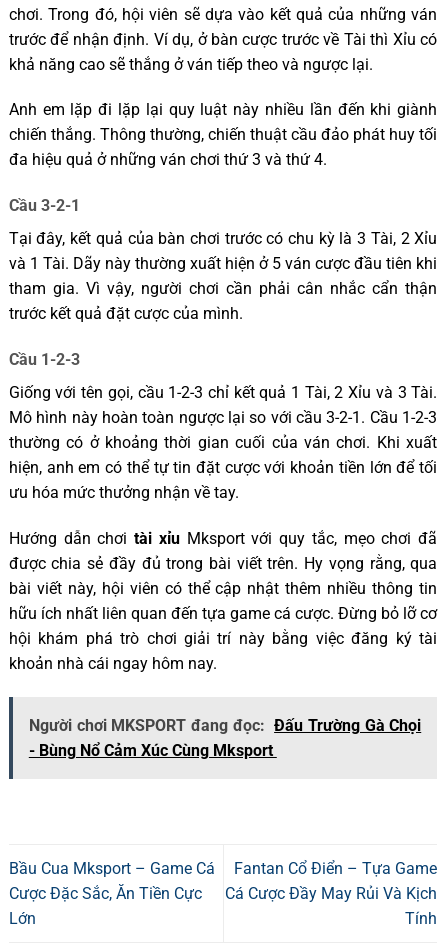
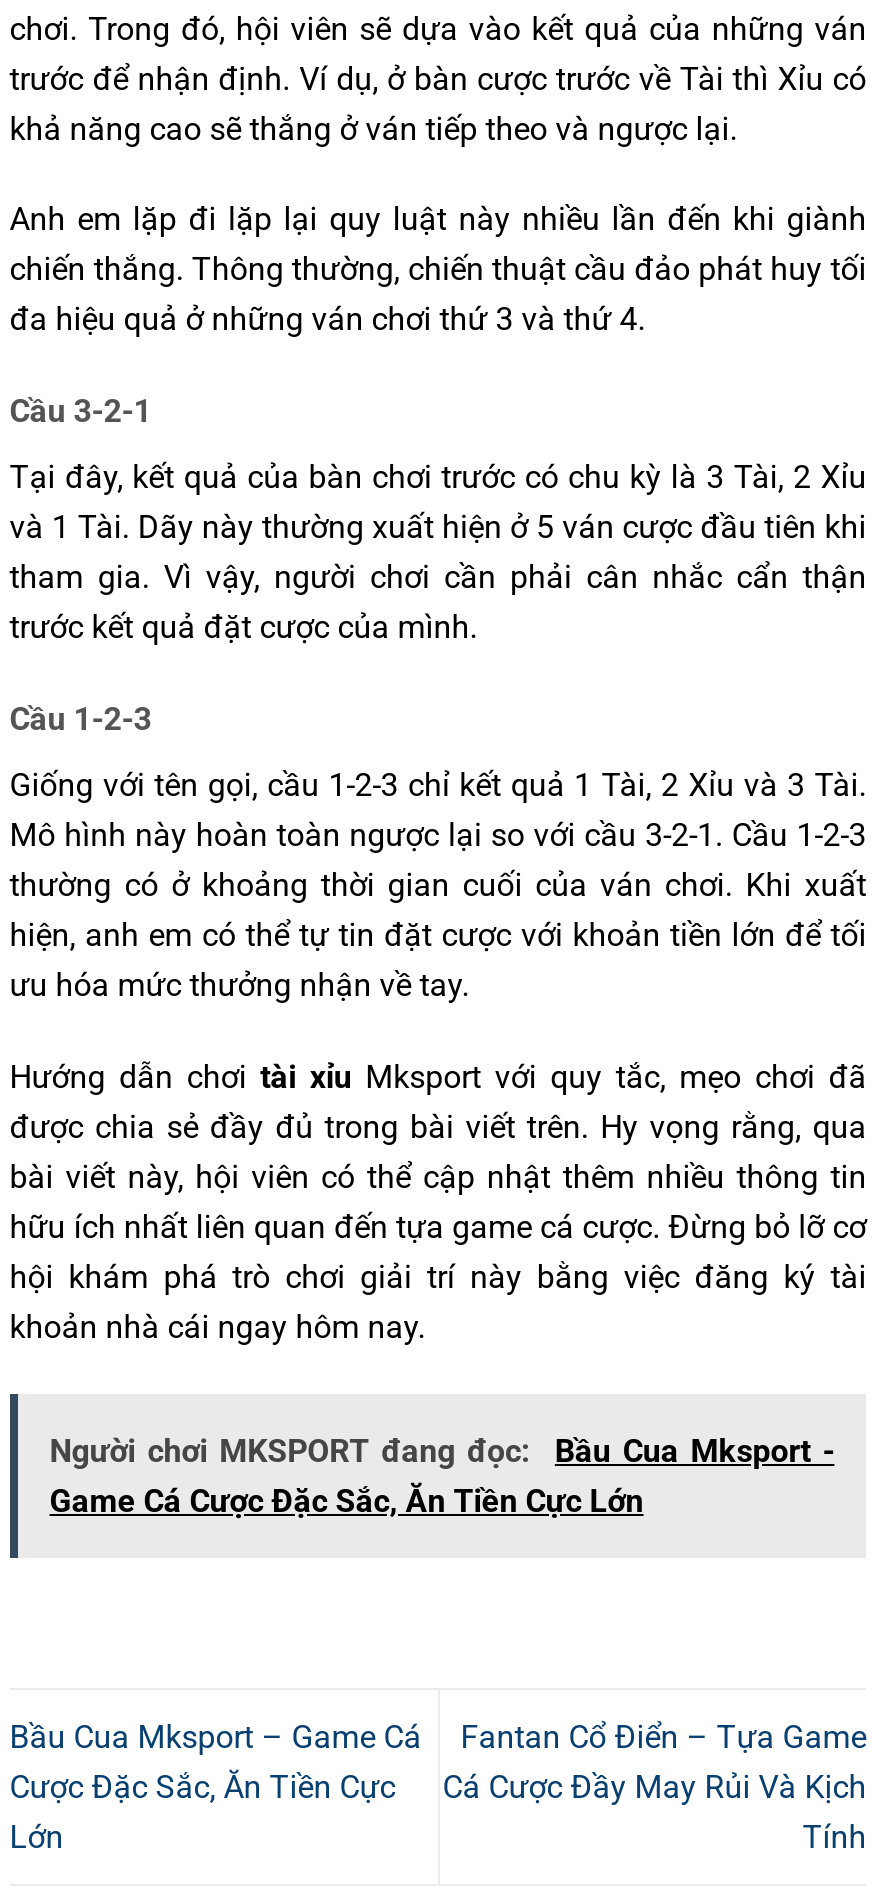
- Người chơi MKSPORT đang đọc: Đấu Trường Gà Chọi
- - Bùng Nổ Cảm Xúc Cùng Mksport
+ Người chơi MKSPORT đang đọc:
+ Bầu Cua Mksport -
+ Game Cá Cược Đặc Sắc, Ăn Tiền Cực Lớn
